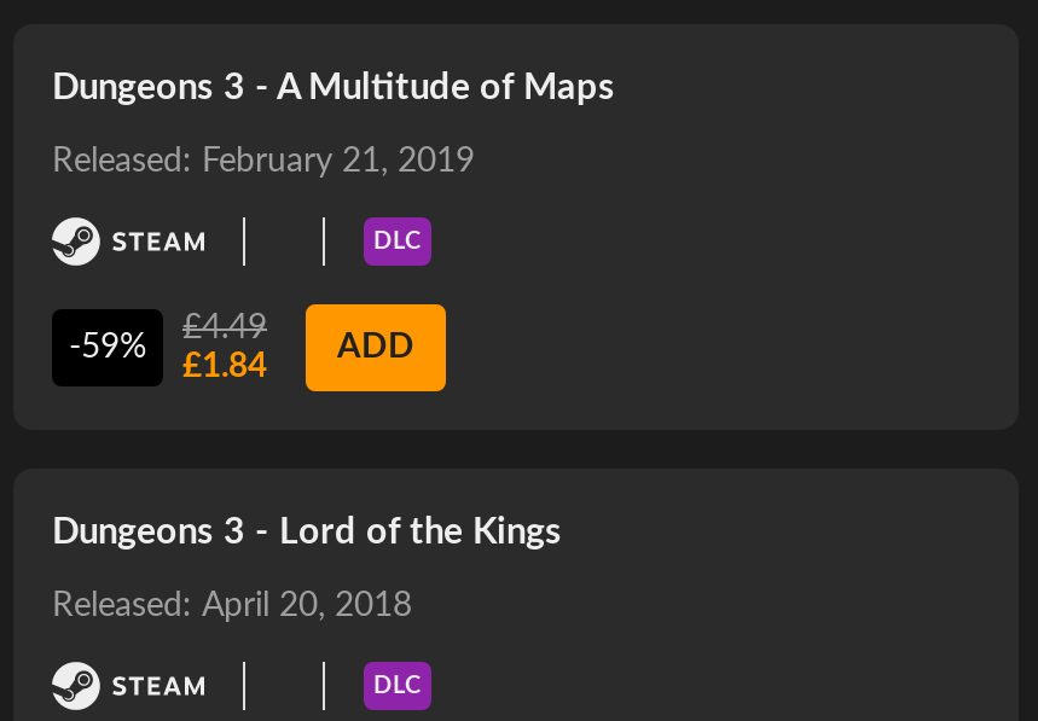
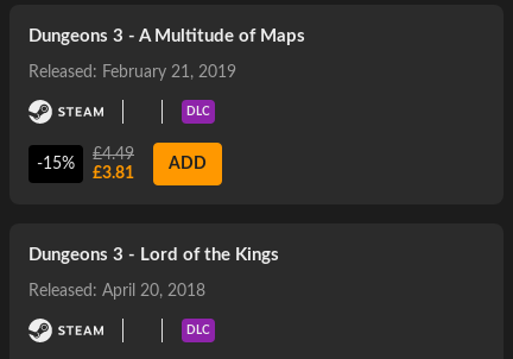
- -59%
+ -15%

- £1.84
+ £3.81
